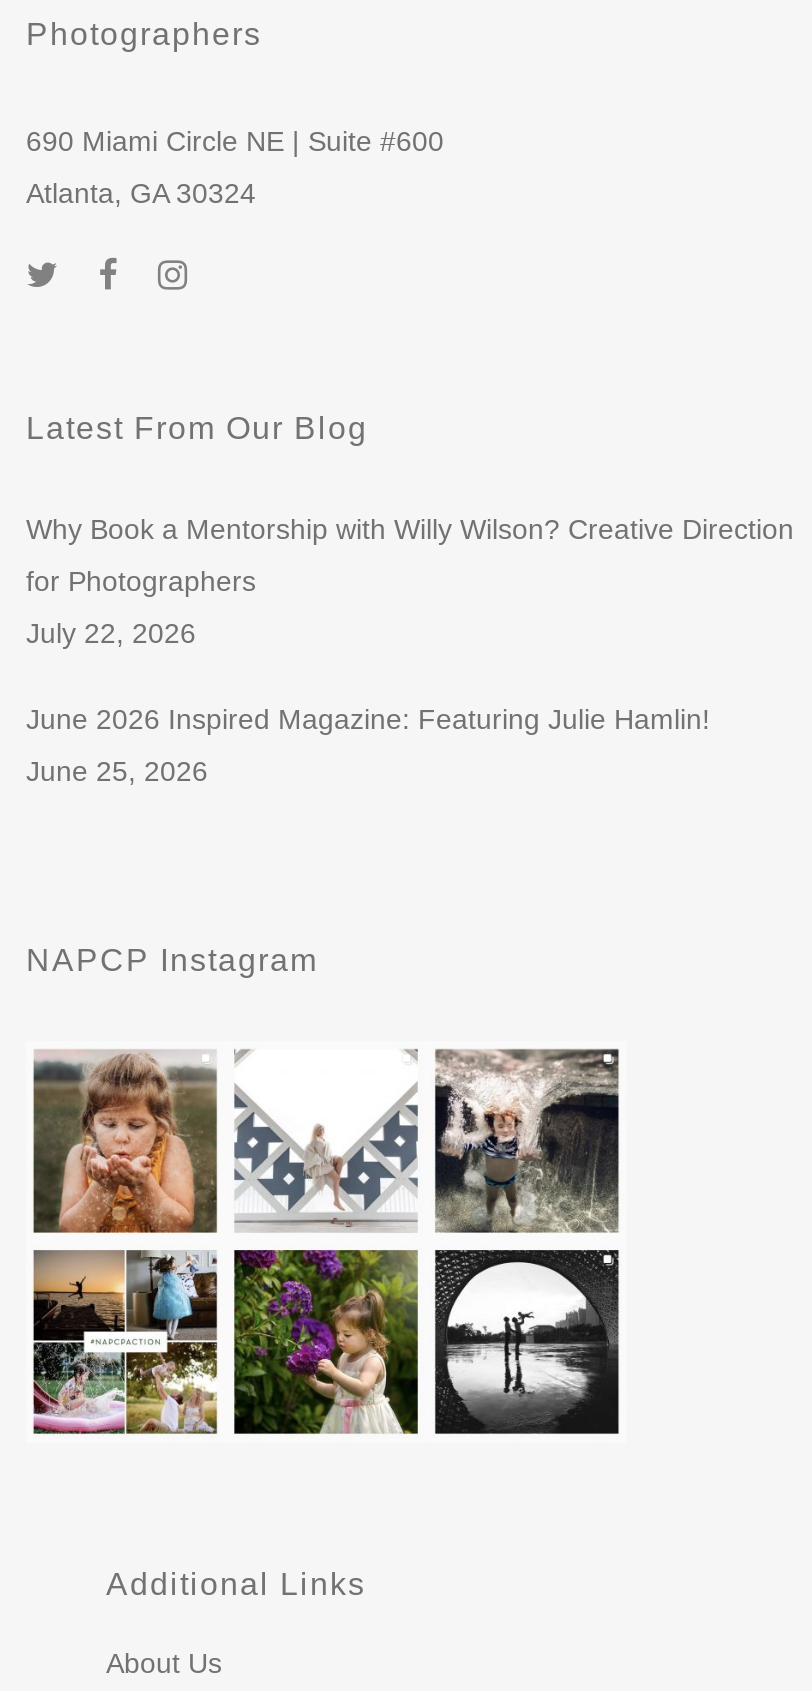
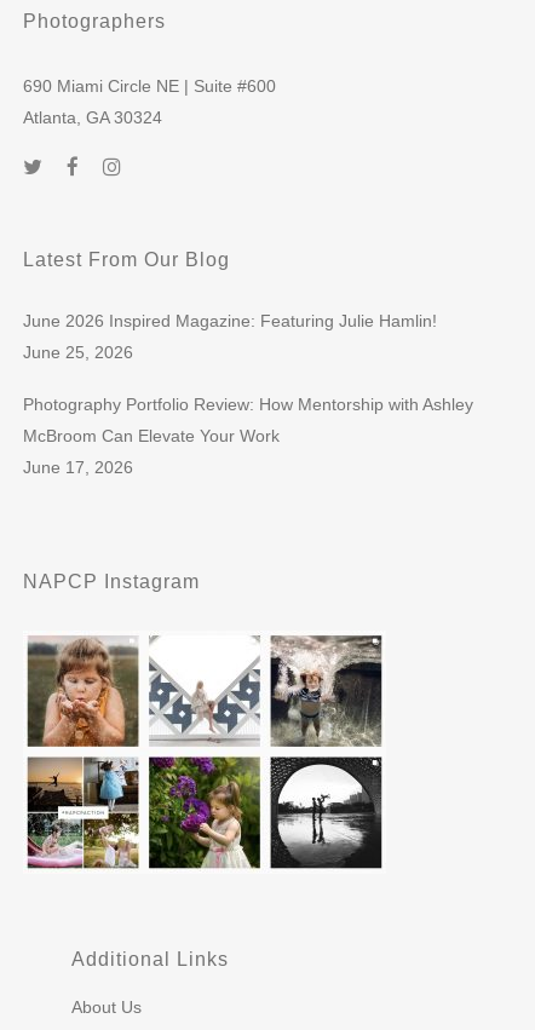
- Why Book a Mentorship with Willy Wilson? Creative Direction
- for Photographers
- July 22, 2026

moved up: June 2026 Inspired Magazine: Featuring Julie Hamlin! | June 25, 2026

+ Photography Portfolio Review: How Mentorship with Ashley
+ McBroom Can Elevate Your Work
+ June 17, 2026
